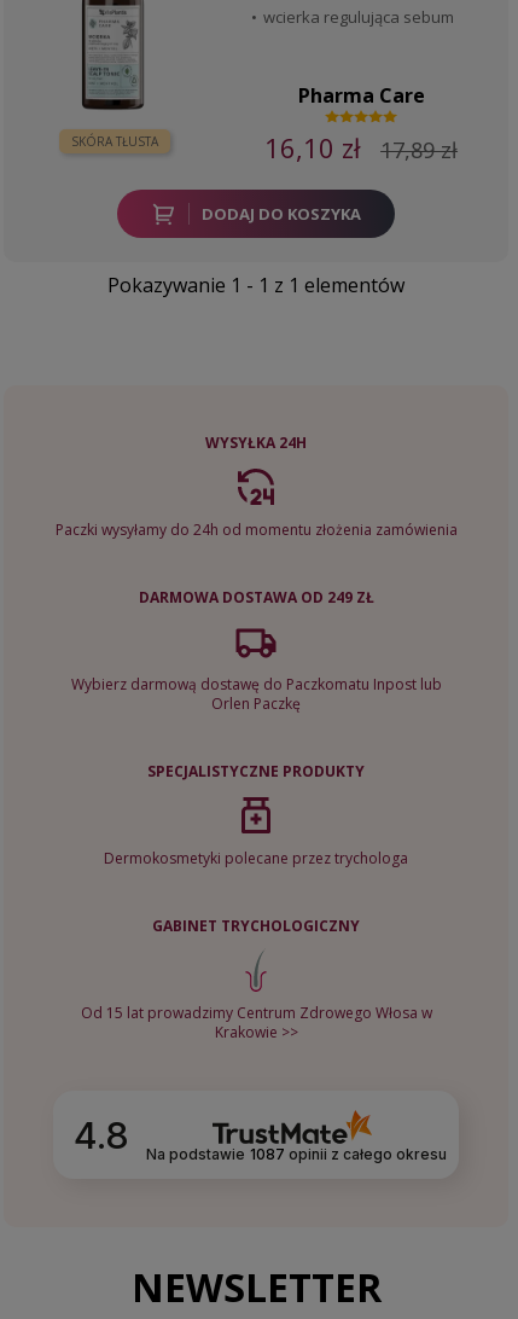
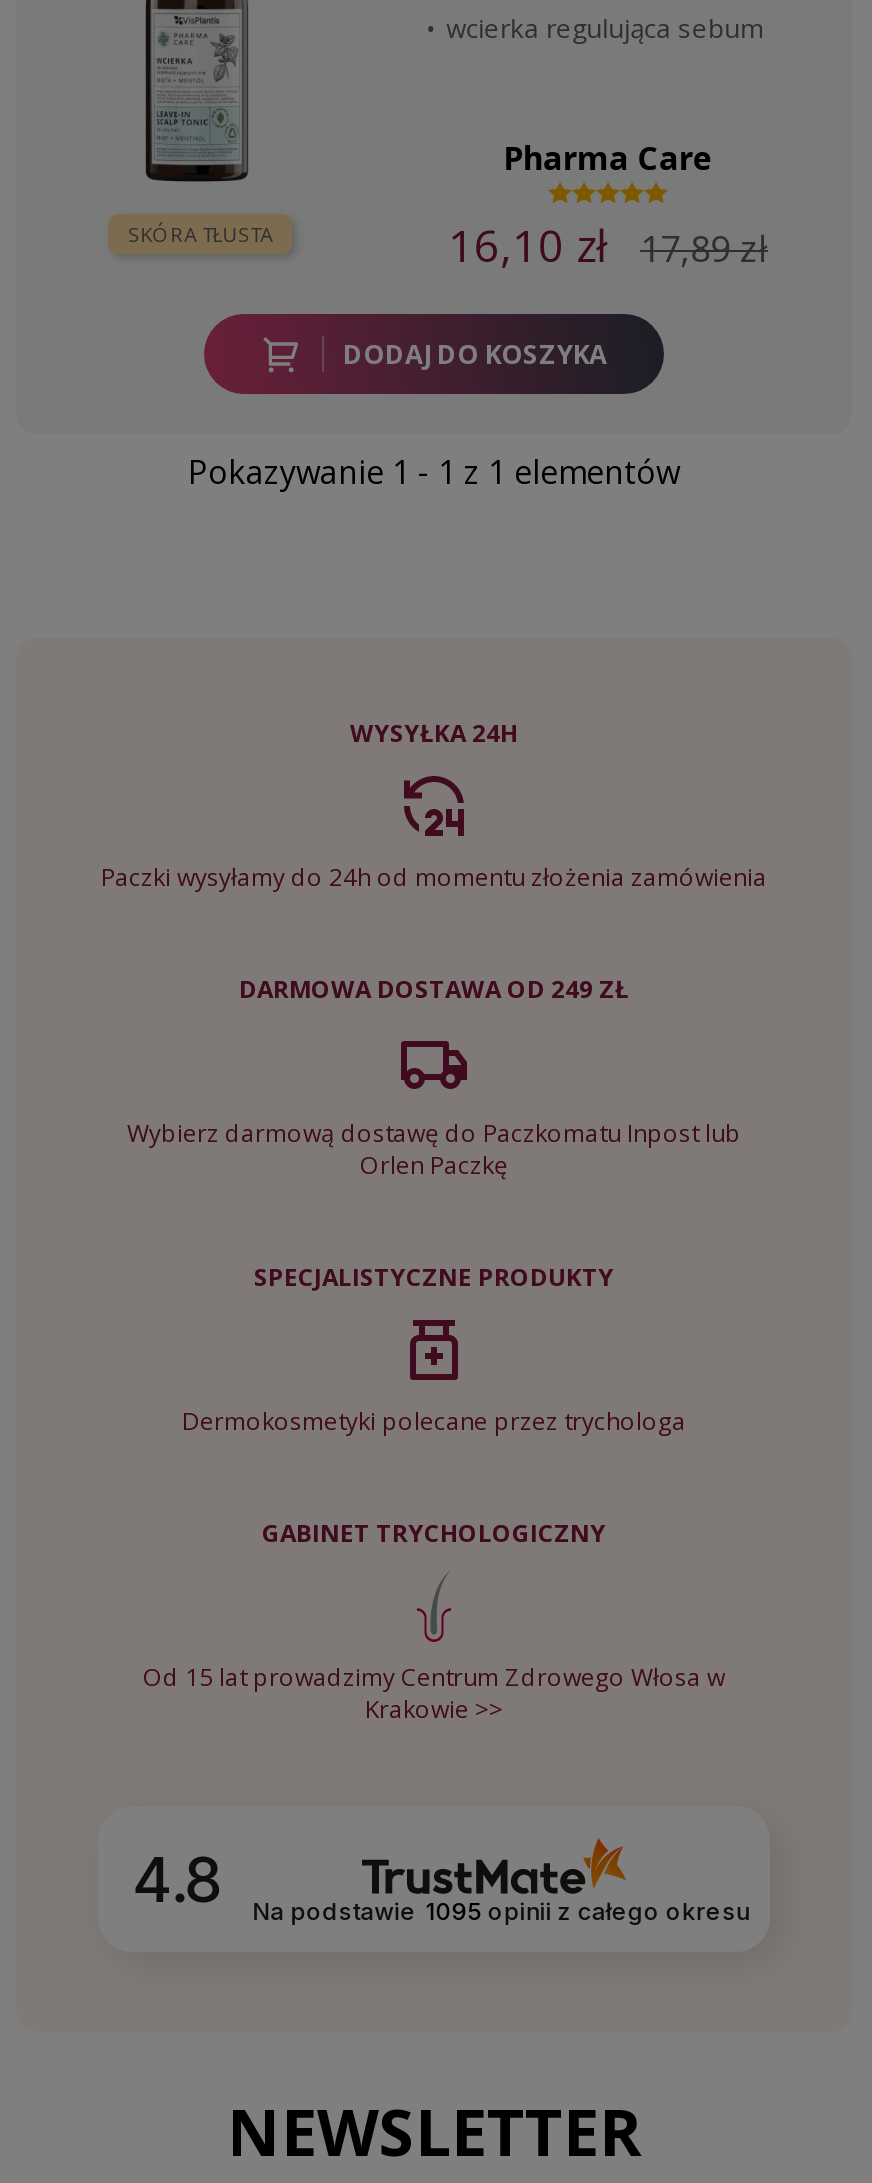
- Na podstawie 1087 opiniiz całego okresu
+ Na podstawie 1095 opiniiz całego okresu
